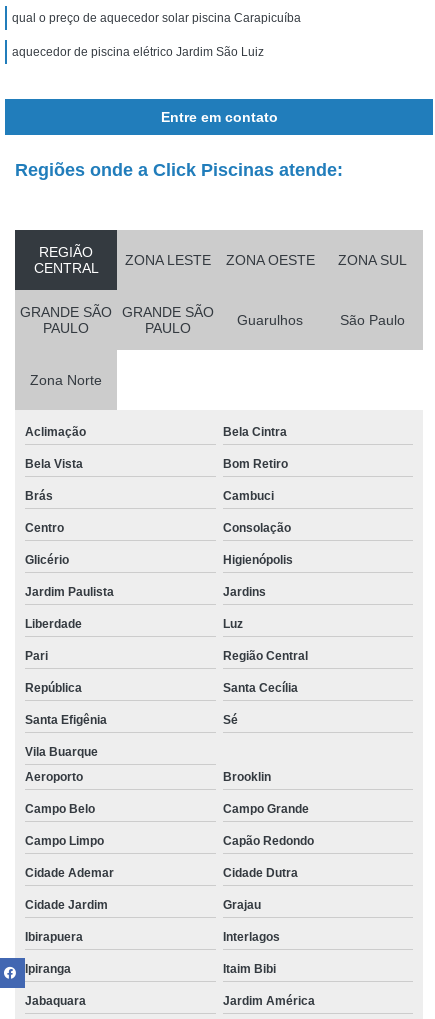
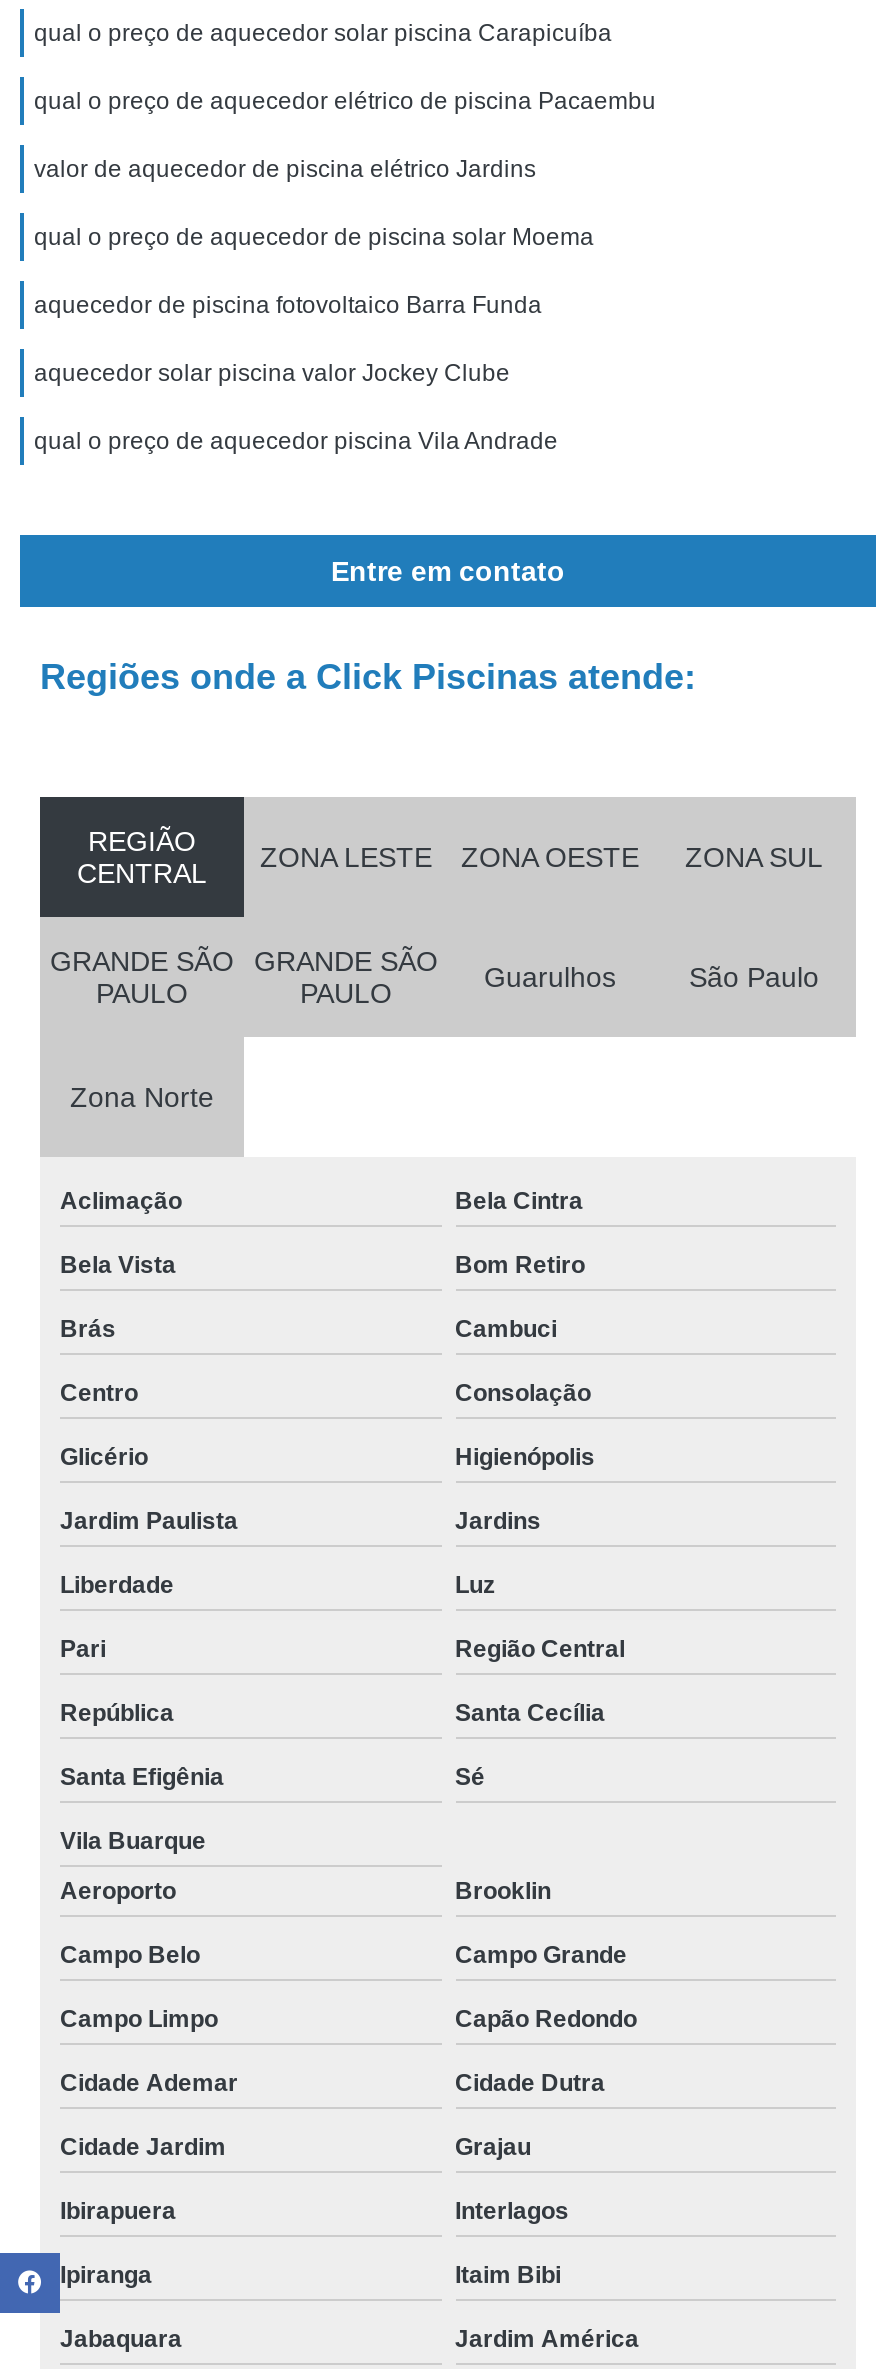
- aquecedor de piscina elétrico Jardim São Luiz
+ qual o preço de aquecedor elétrico de piscina Pacaembu
+ valor de aquecedor de piscina elétrico Jardins
+ qual o preço de aquecedor de piscina solar Moema
+ aquecedor de piscina fotovoltaico Barra Funda
+ aquecedor solar piscina valor Jockey Clube
+ qual o preço de aquecedor piscina Vila Andrade
